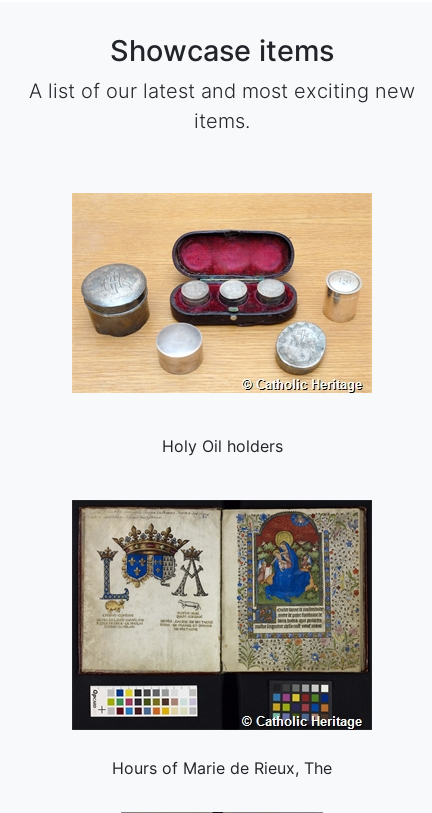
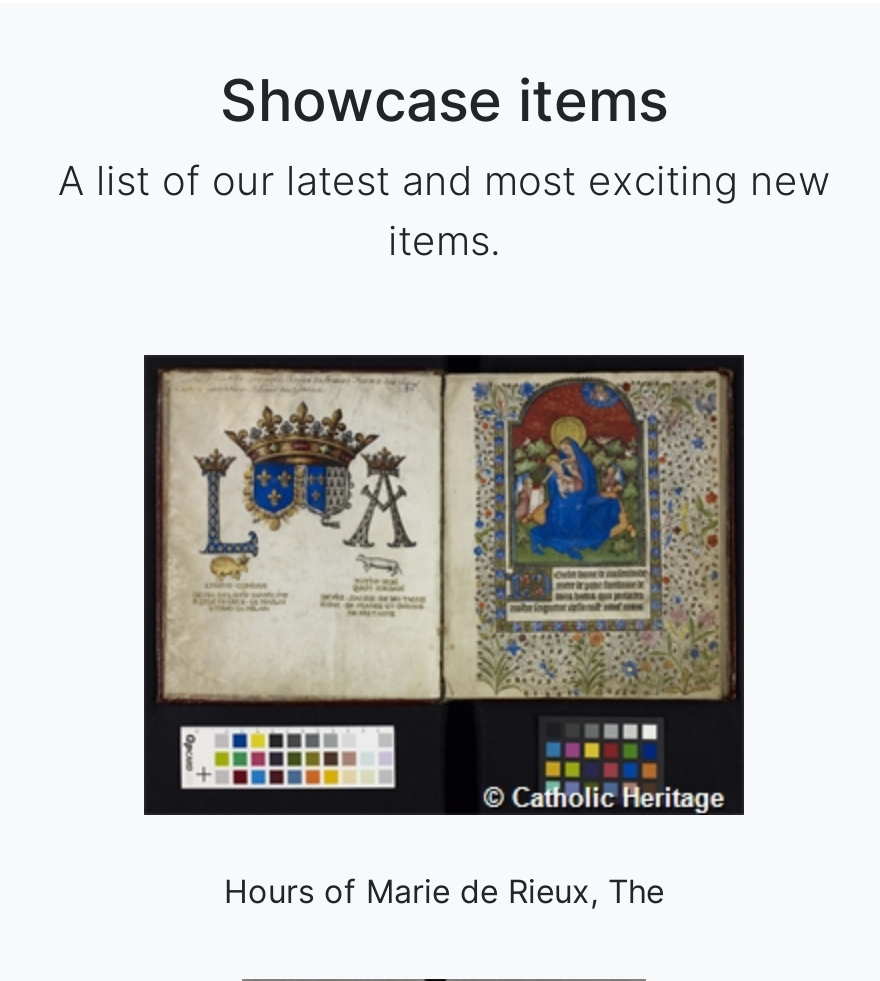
- [image]

- Holy Oil holders
